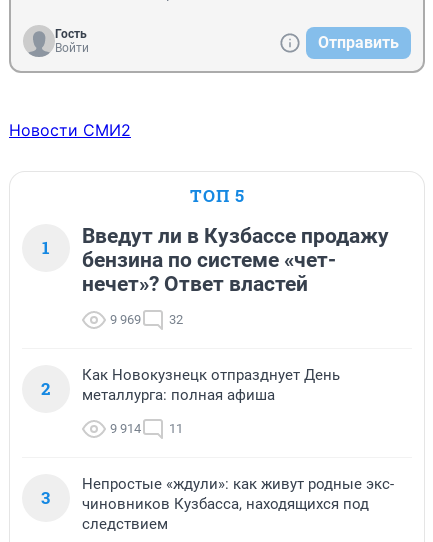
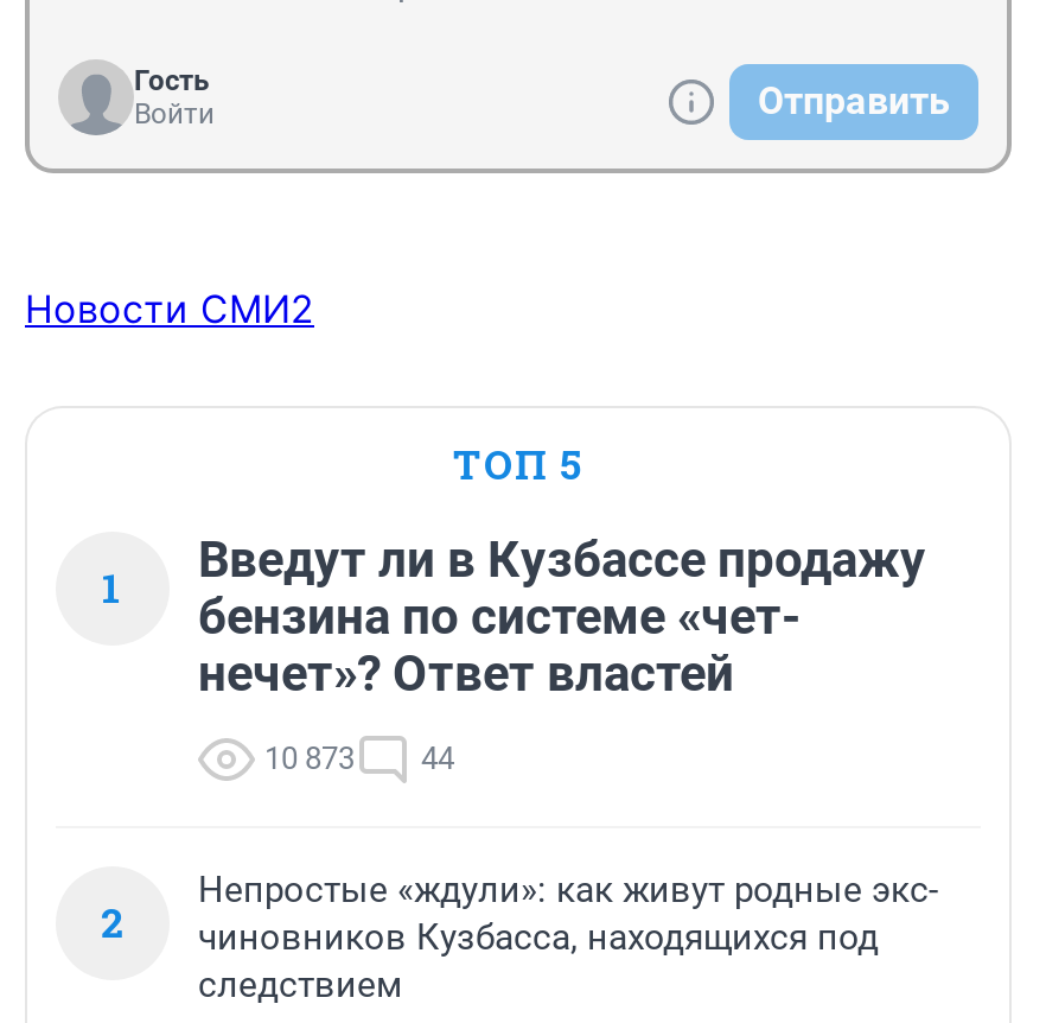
- 9 969
+ 10 873

- 32
+ 44

- Как Новокузнецк отпразднует День
- металлурга: полная афиша
- 9 914
- 11
- 3
